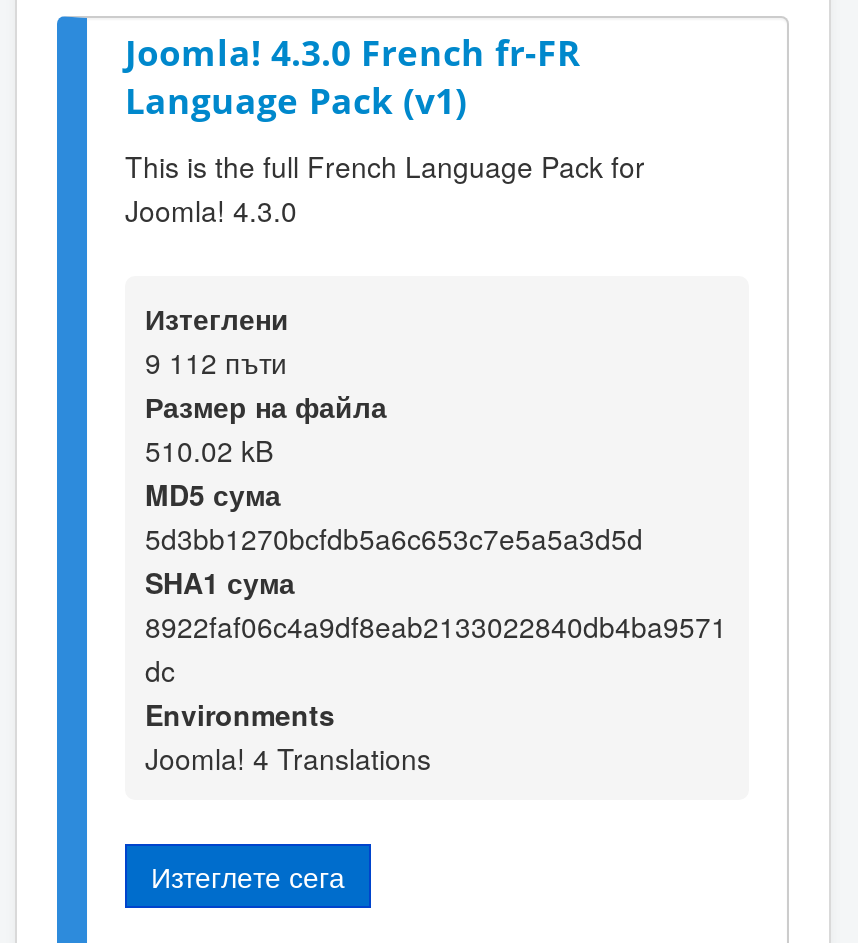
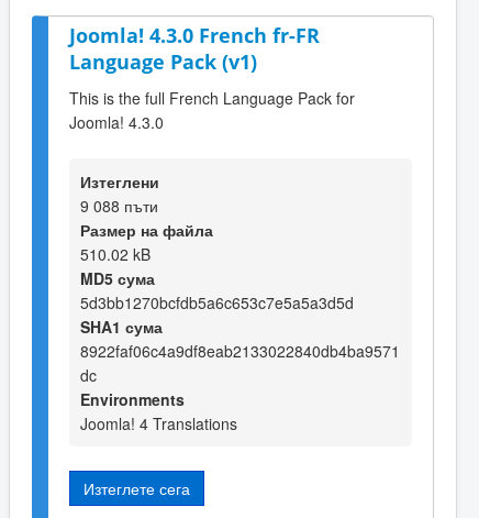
- 9 112 пъти
+ 9 088 пъти
